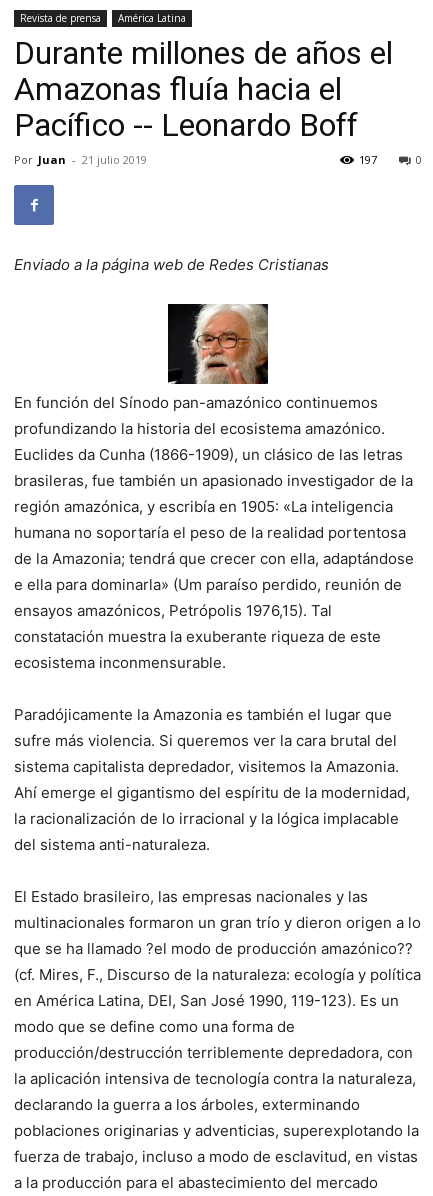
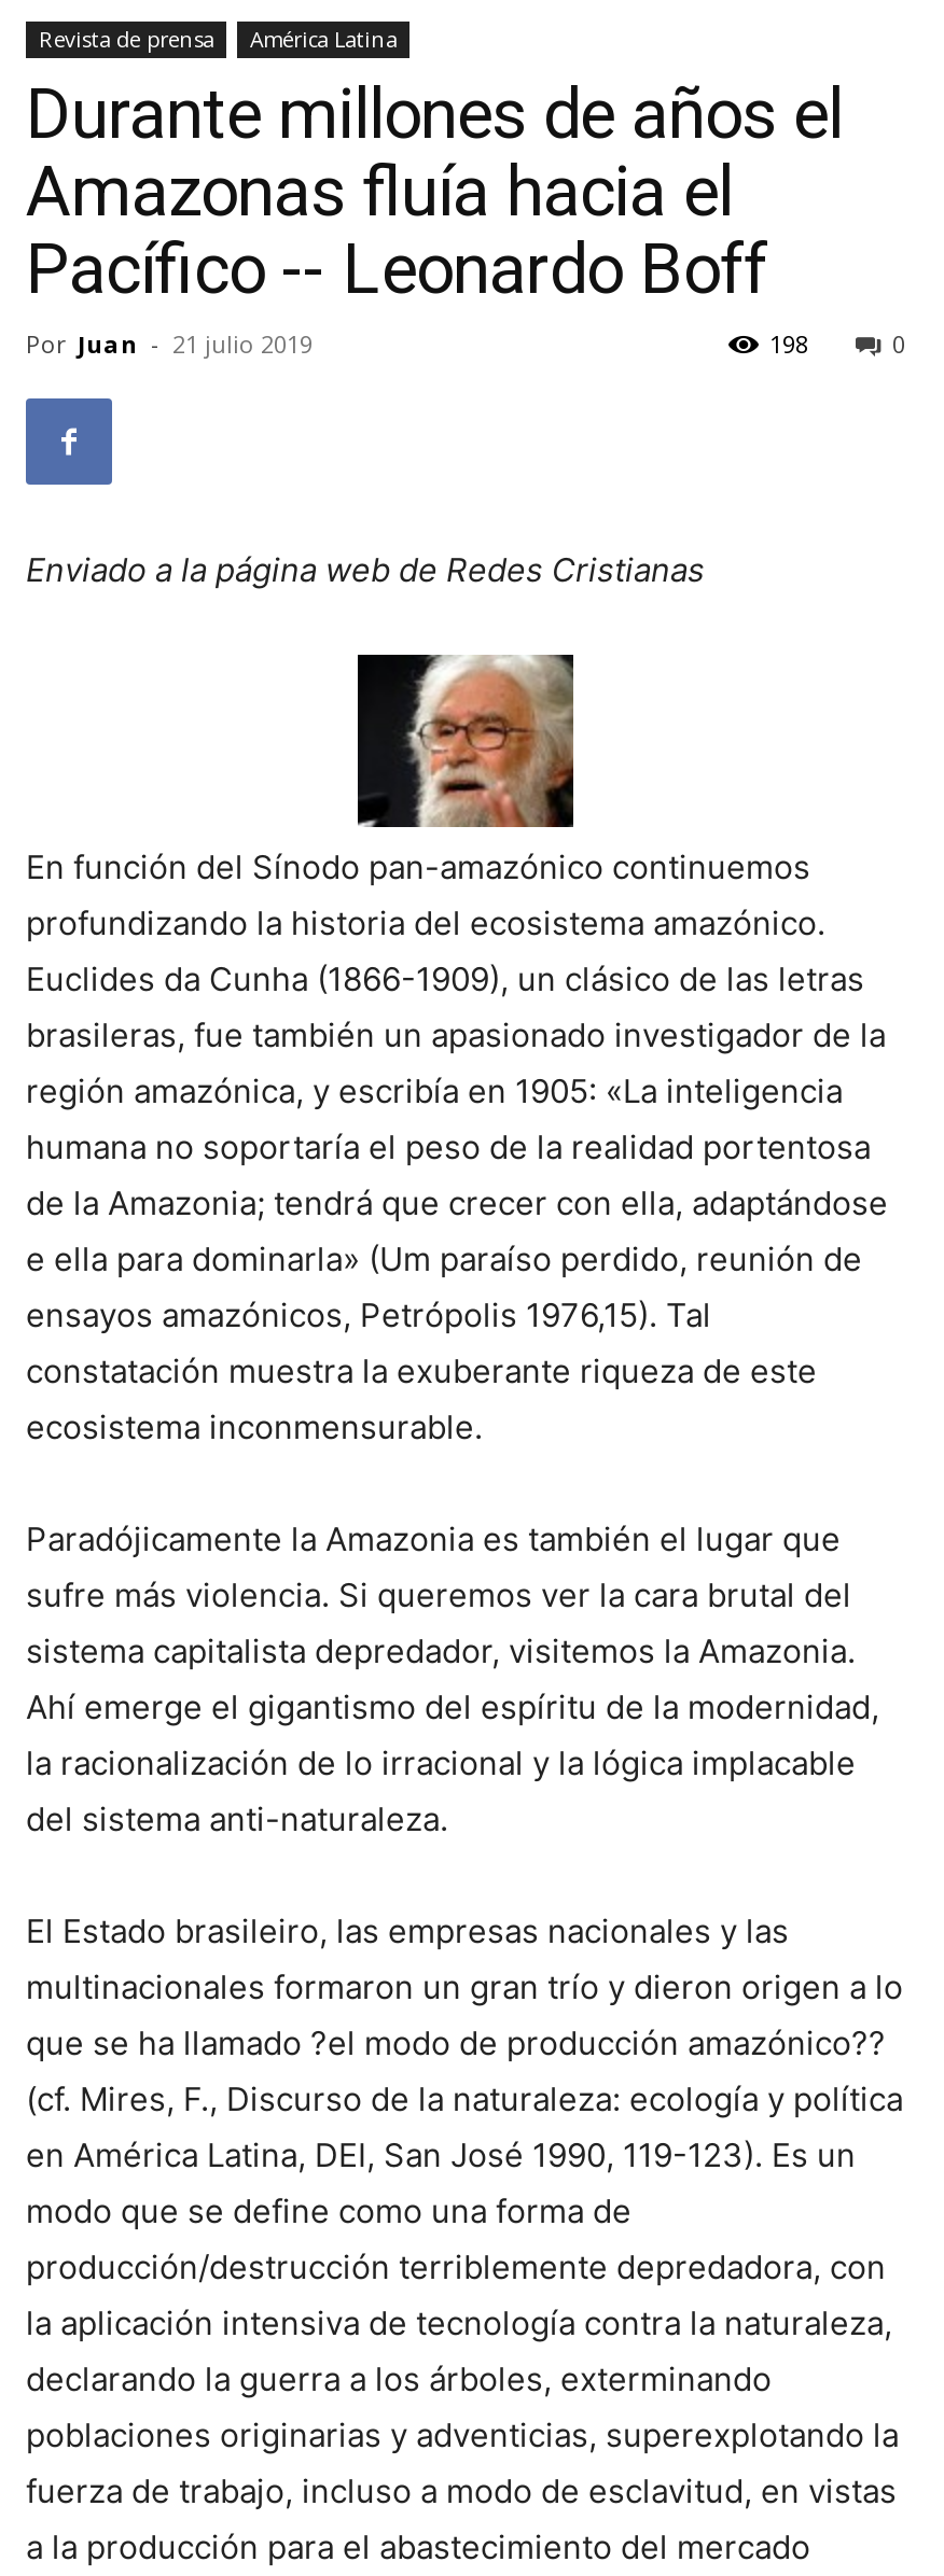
- 197
+ 198
